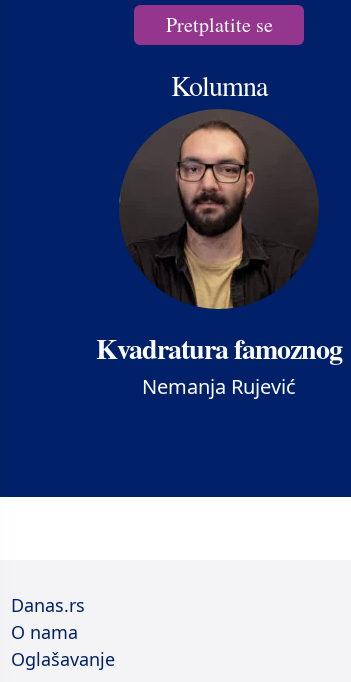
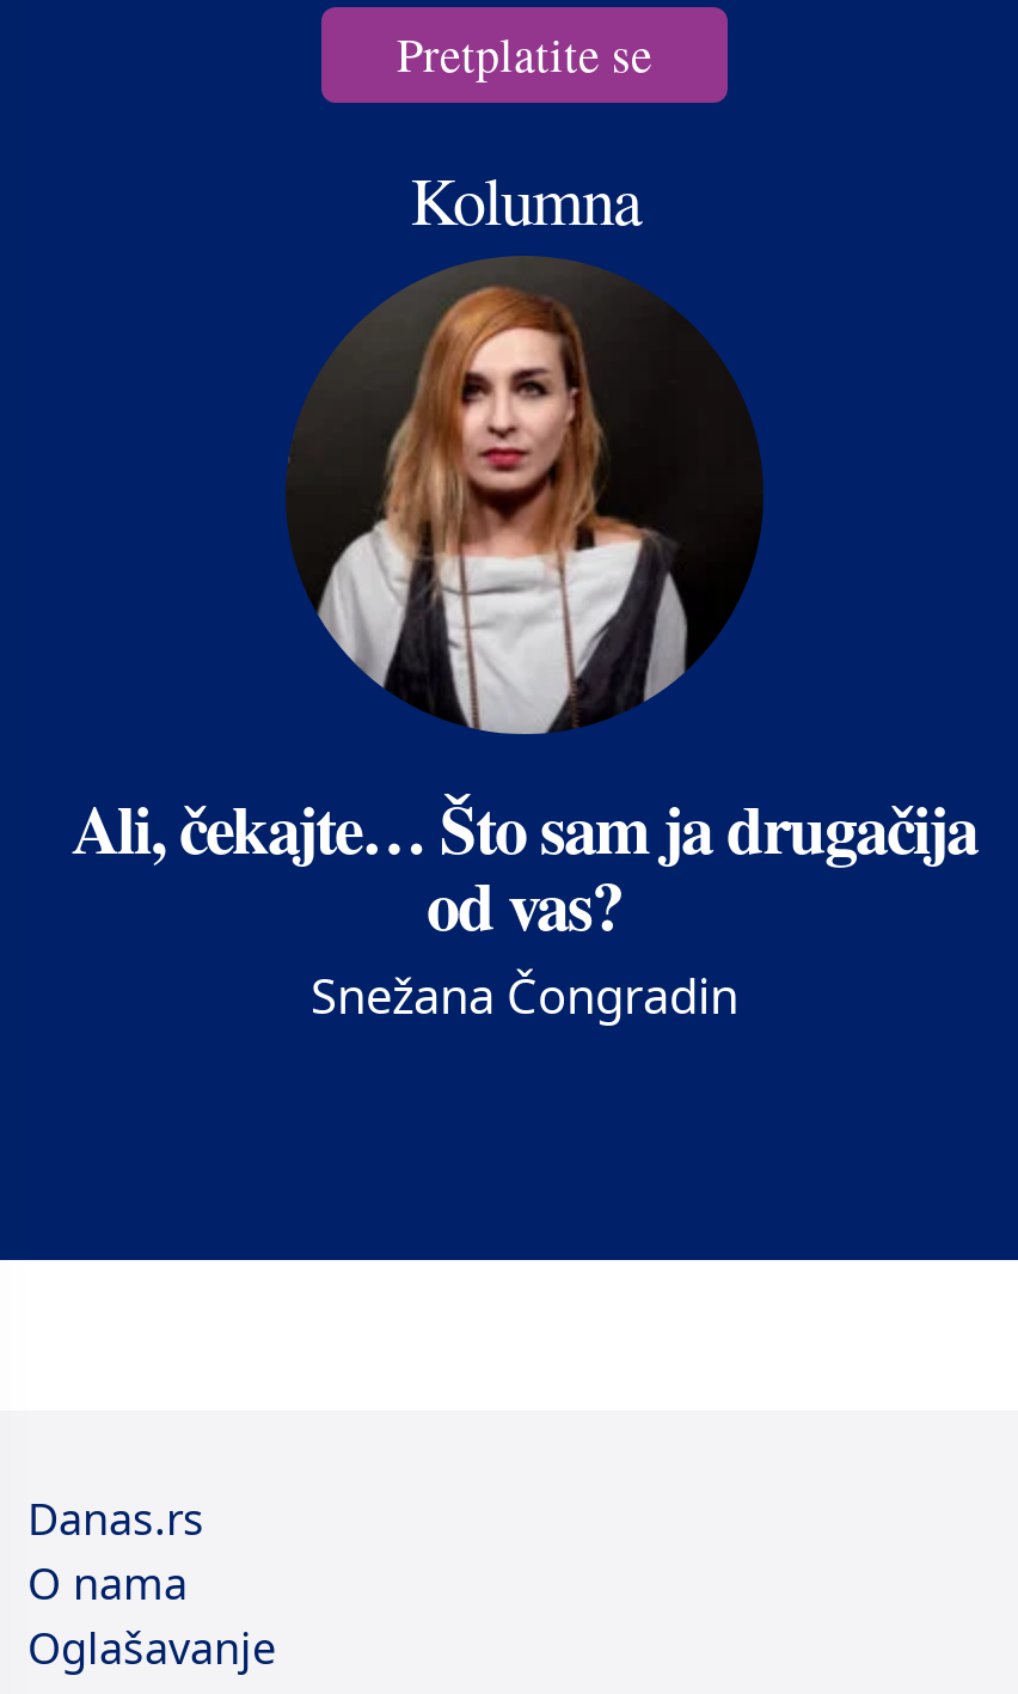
- [image]
- Kvadratura famoznog
- Nemanja Rujević
+ [image]
+ Ali, čekajte… Što sam ja drugačija
+ od vas?
+ Snežana Čongradin
